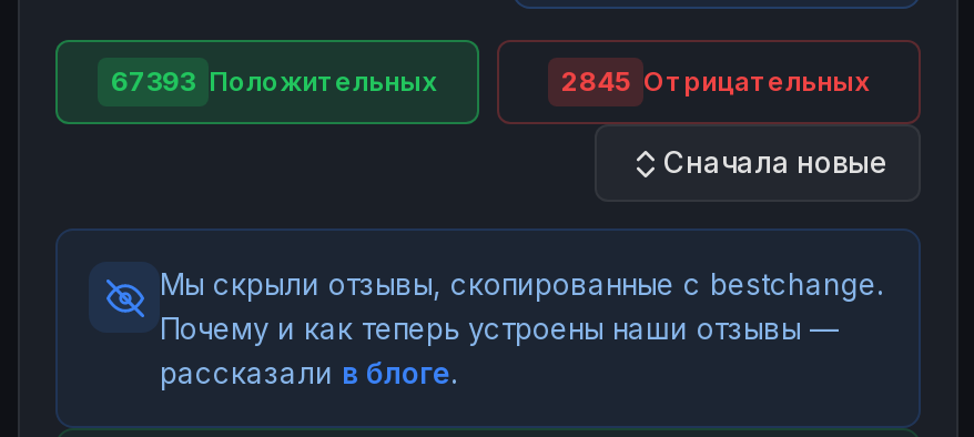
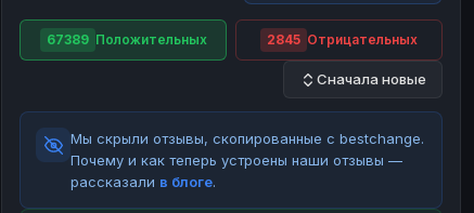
- 67393 Положительных
+ 67389 Положительных
